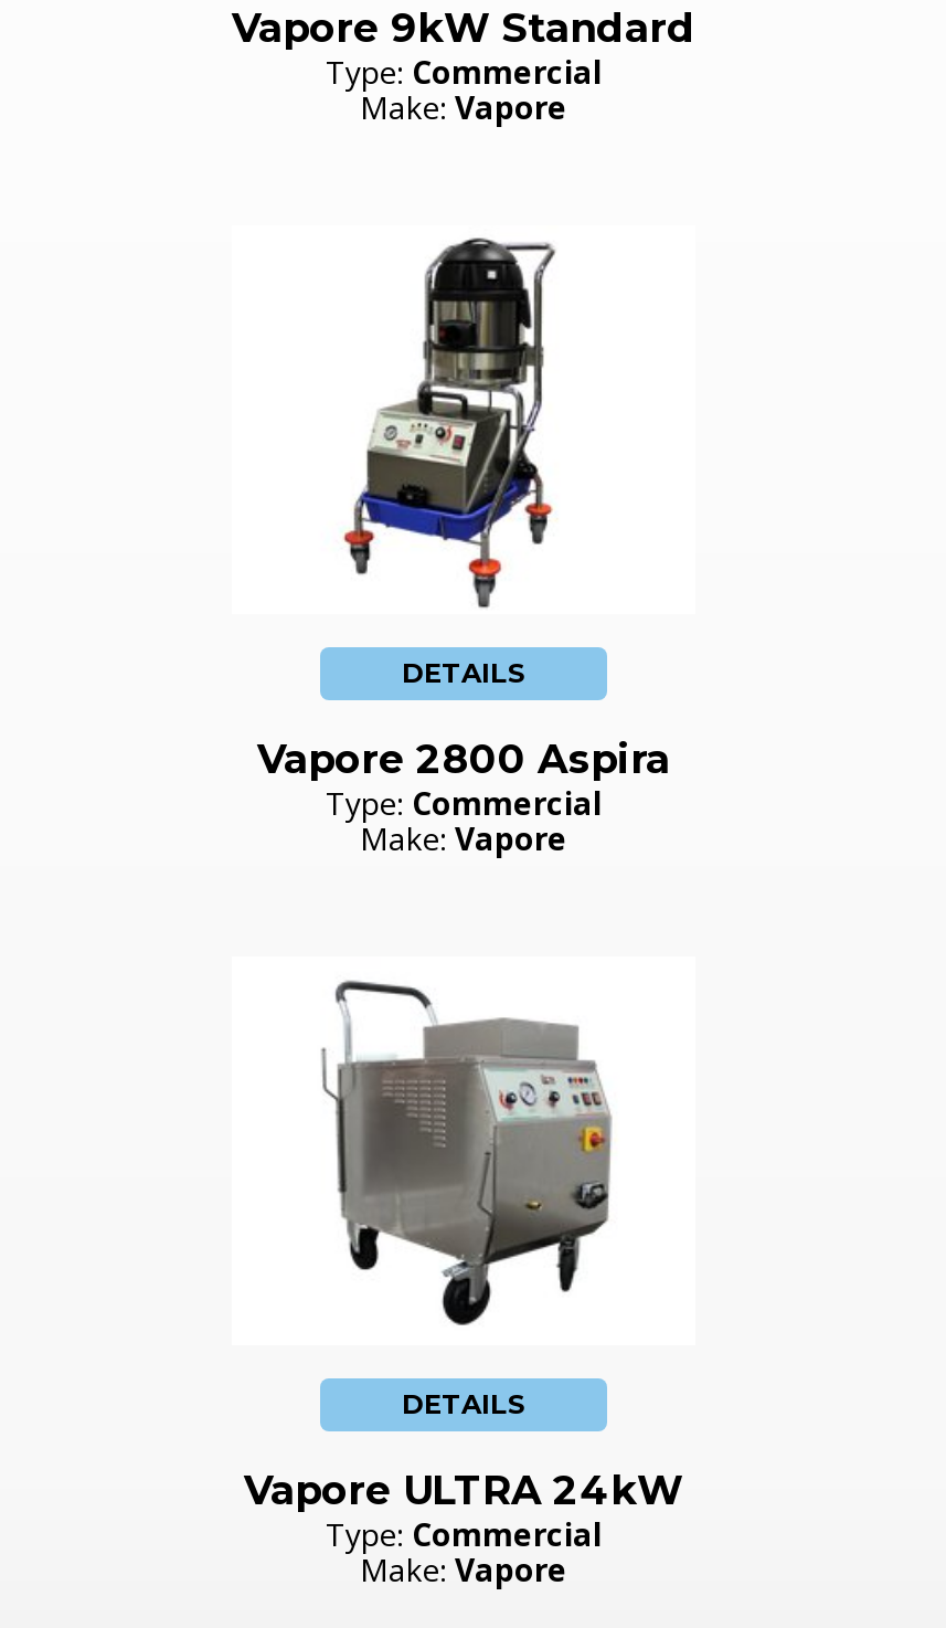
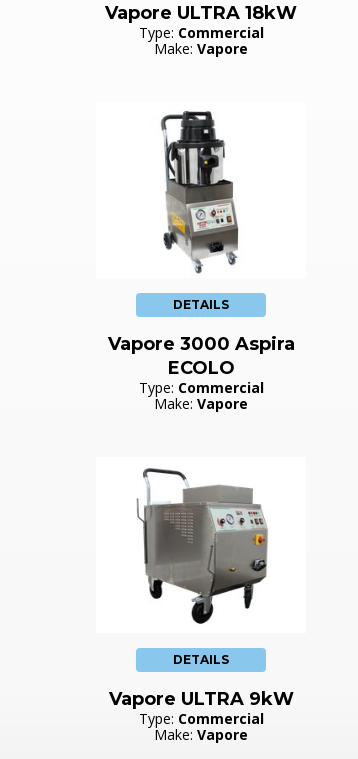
- Vapore 9kW Standard
+ Vapore ULTRA 18kW

- [image]
+ [image]

- Vapore 2800 Aspira
+ Vapore 3000 Aspira
+ ECOLO

- Vapore ULTRA 24kW
+ Vapore ULTRA 9kW
